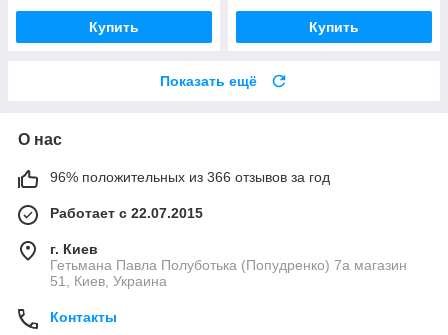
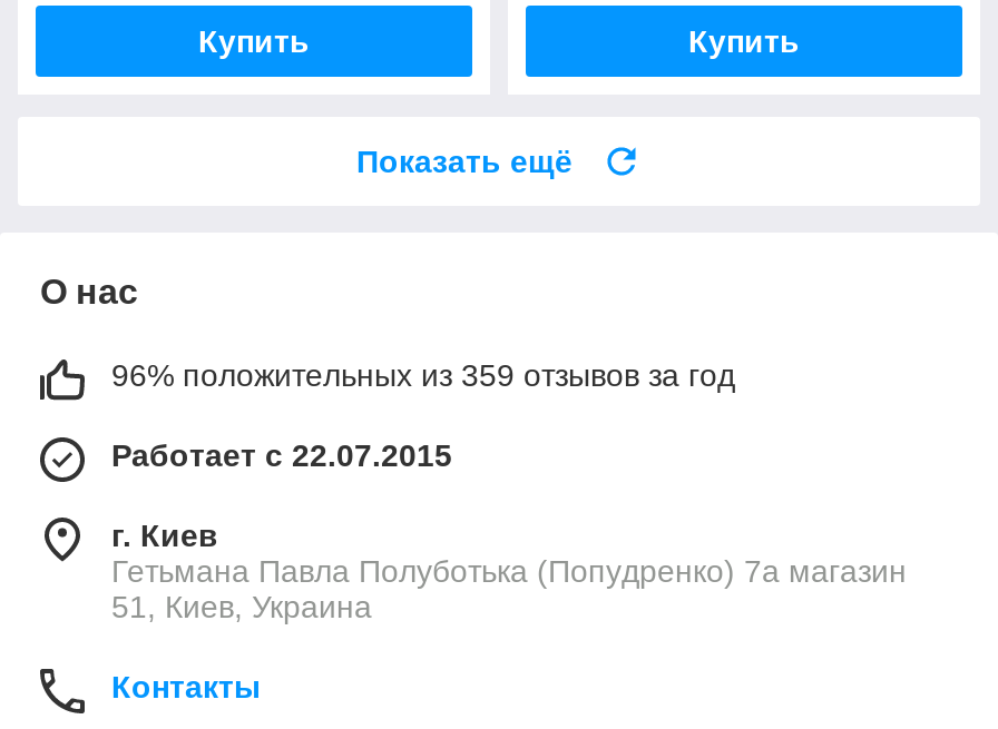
- 96% положительных из 366 отзывов за год
+ 96% положительных из 359 отзывов за год
